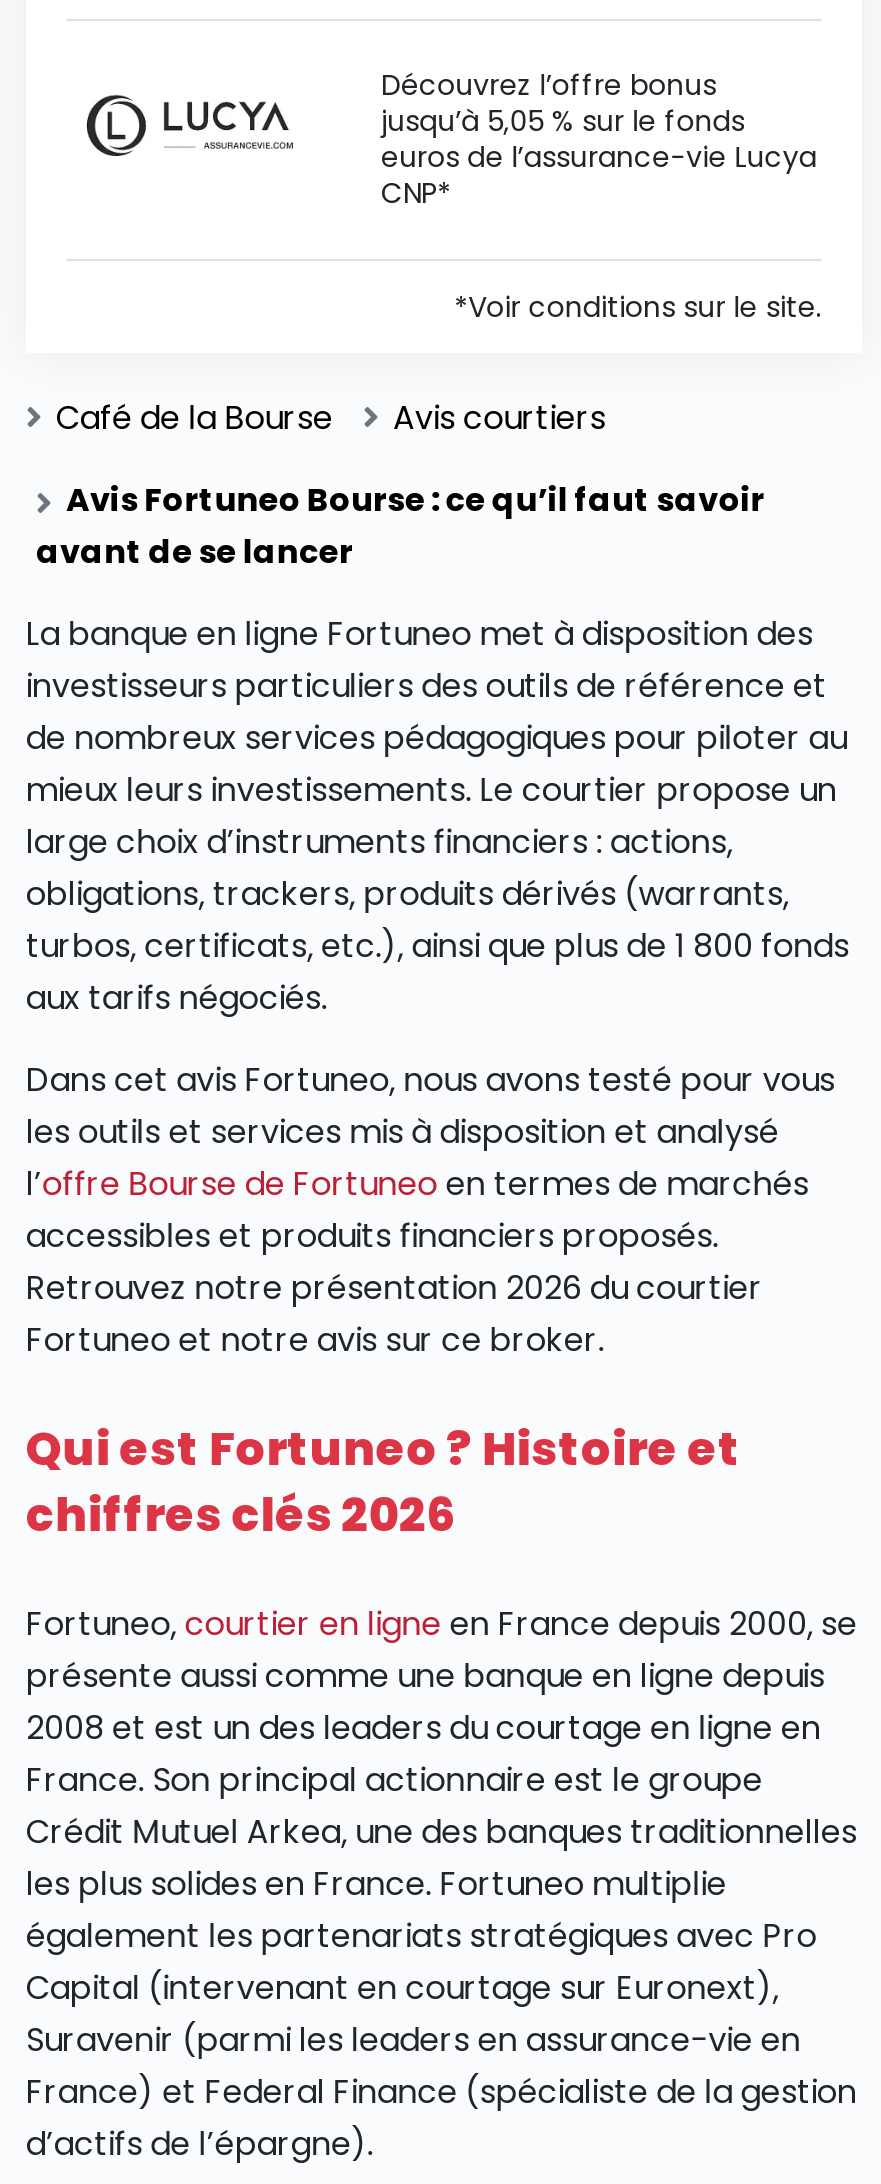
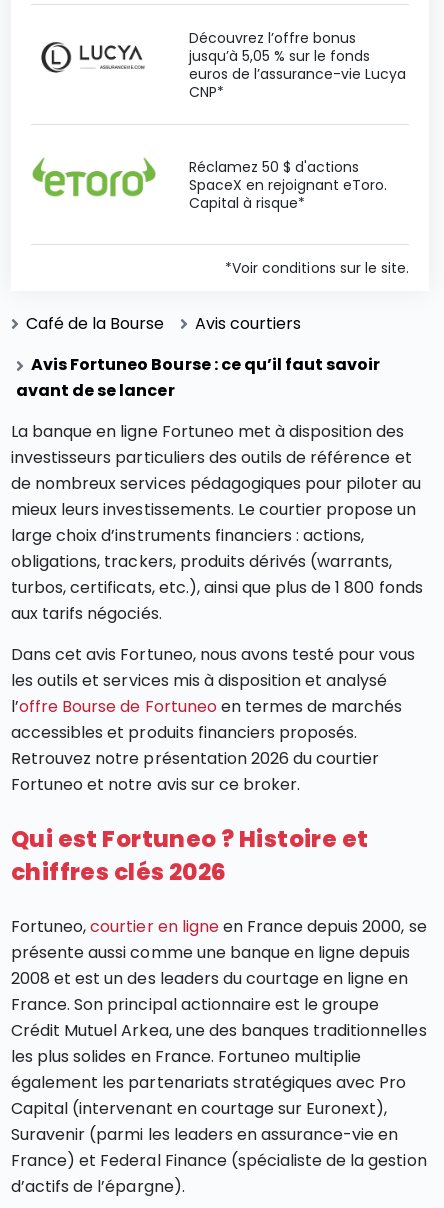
+ [image]
+ Réclamez 50 $ d'actions
+ SpaceX en rejoignant eToro.
+ Capital à risque*
